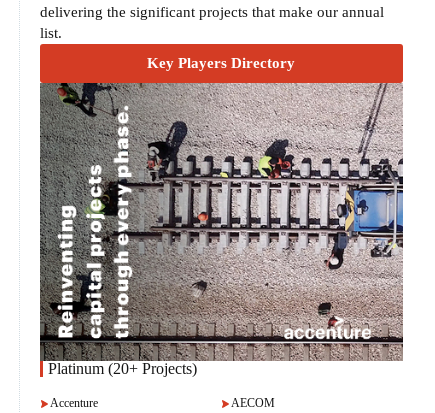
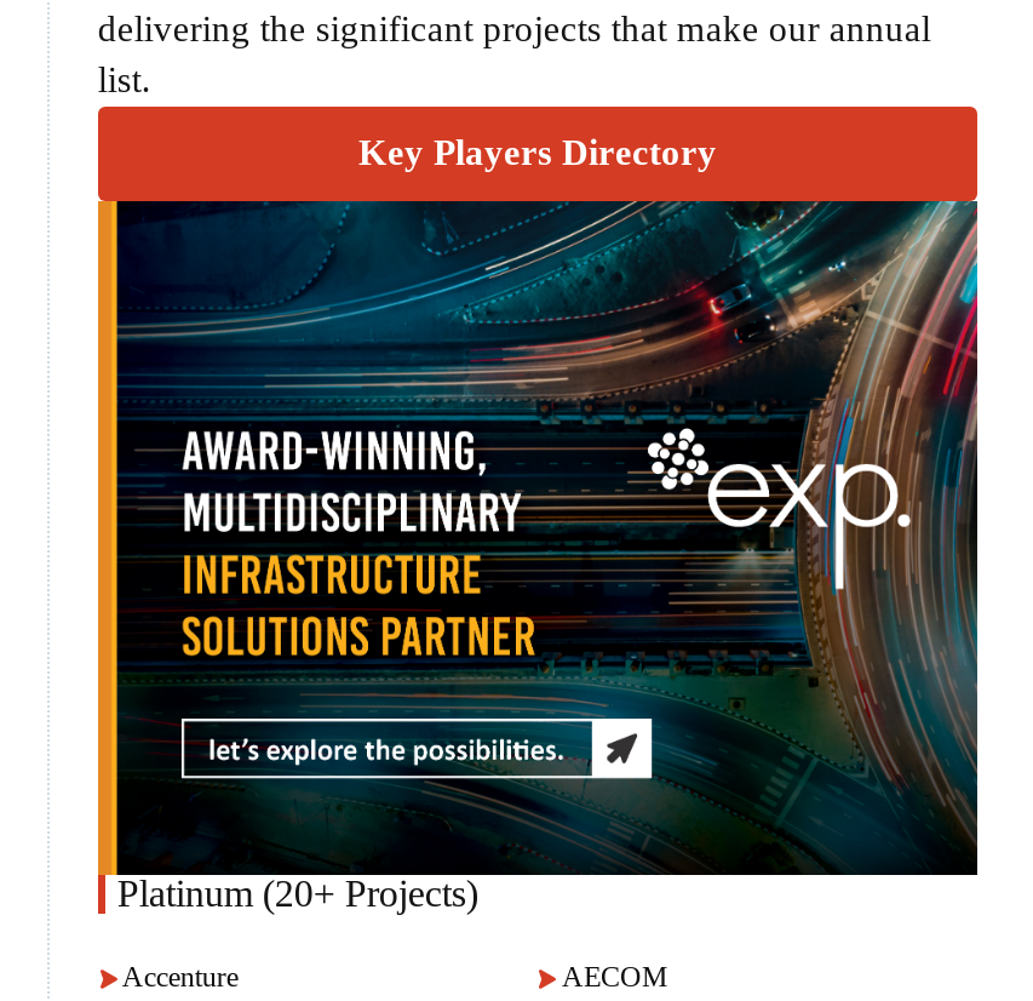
- [image]
+ [image]
